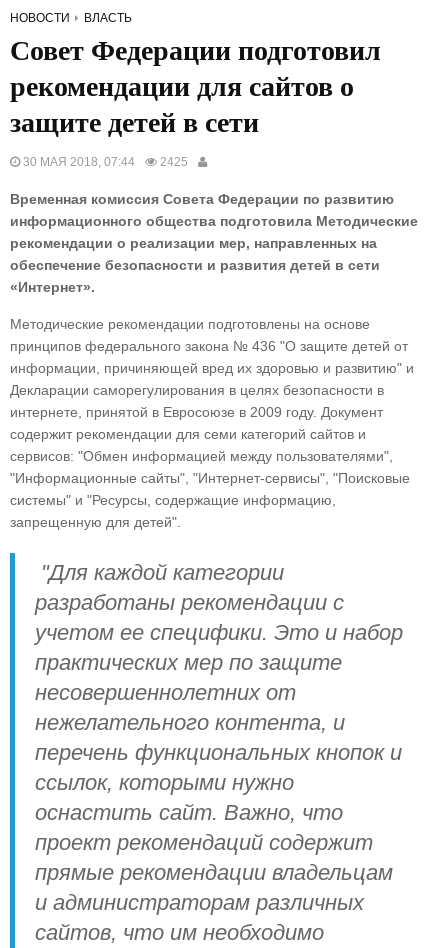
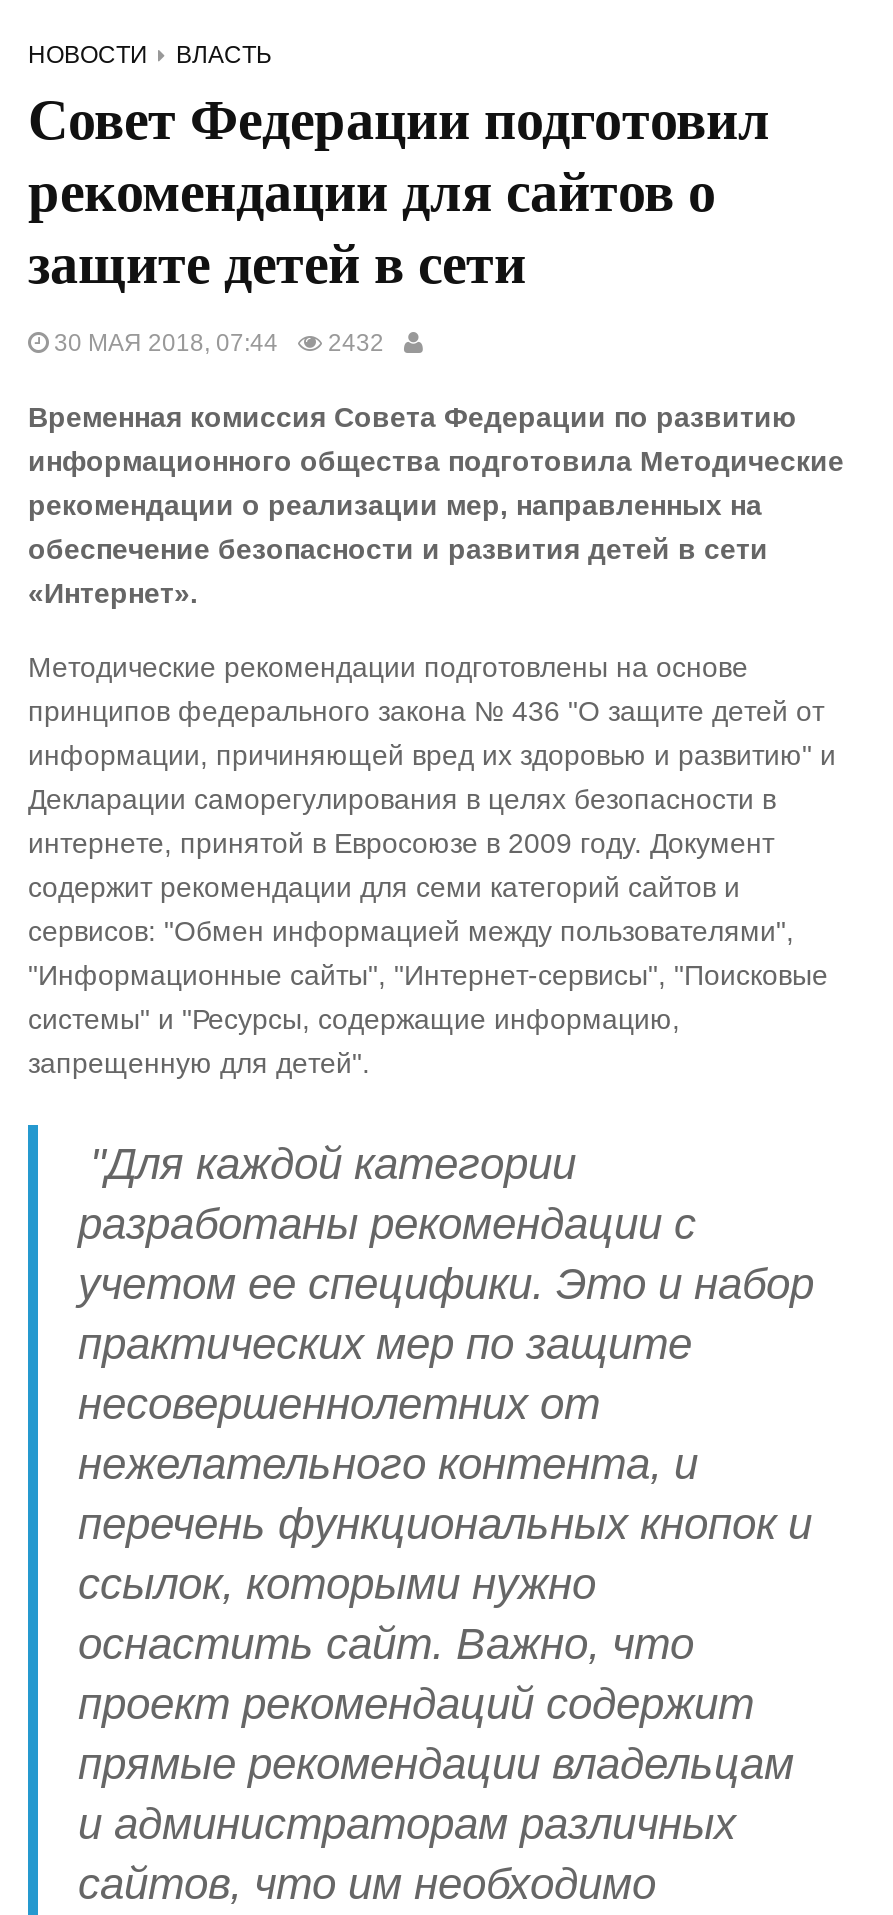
- 30 МАЯ 2018, 07:44 2425
+ 30 МАЯ 2018, 07:44 2432
